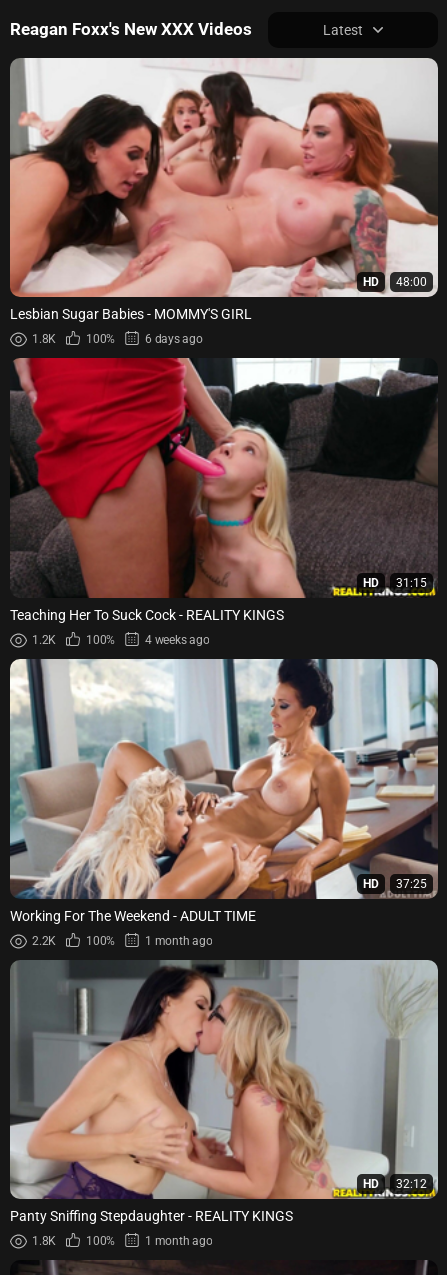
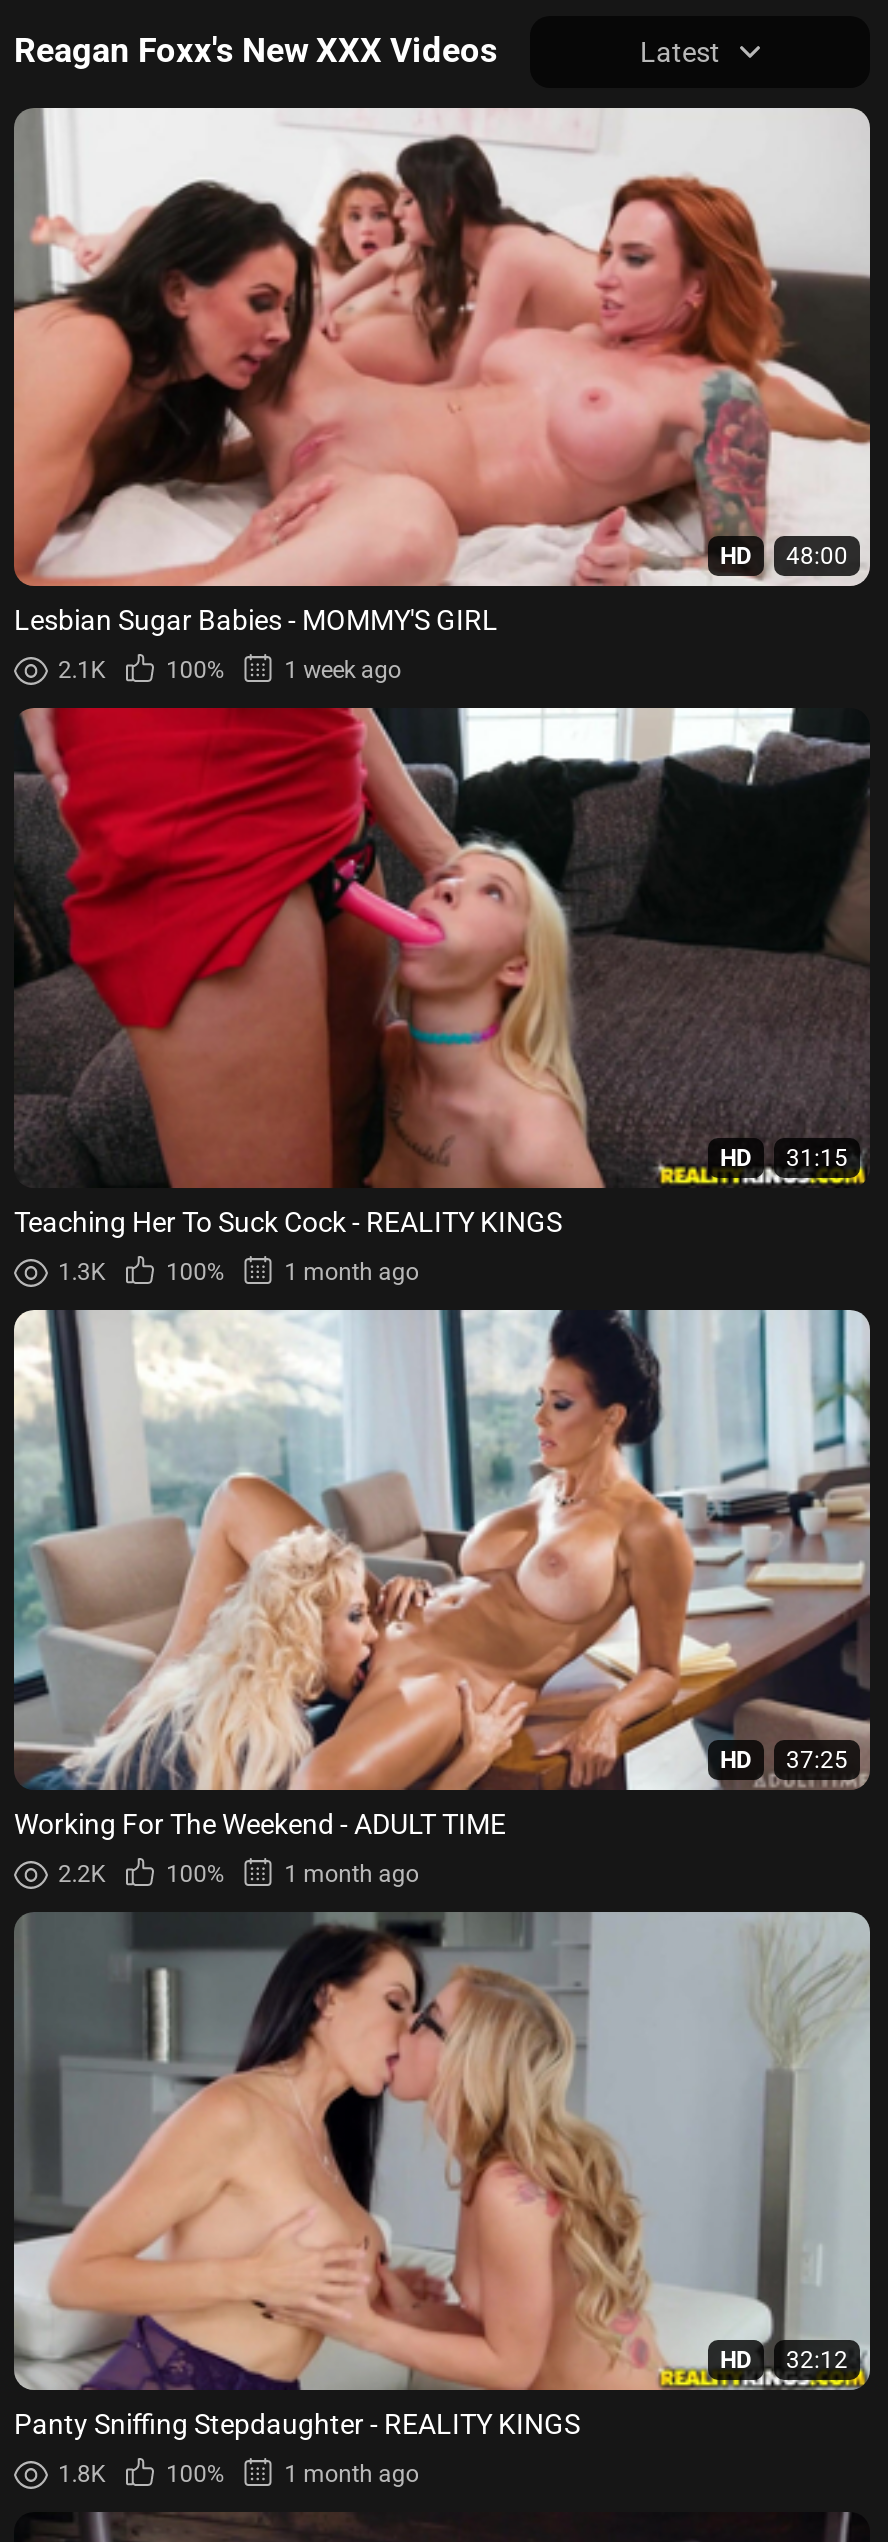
- 1.8K
+ 2.1K

- 6 days ago
+ 1 week ago

- 1.2K
+ 1.3K

- 4 weeks ago
+ 1 month ago
